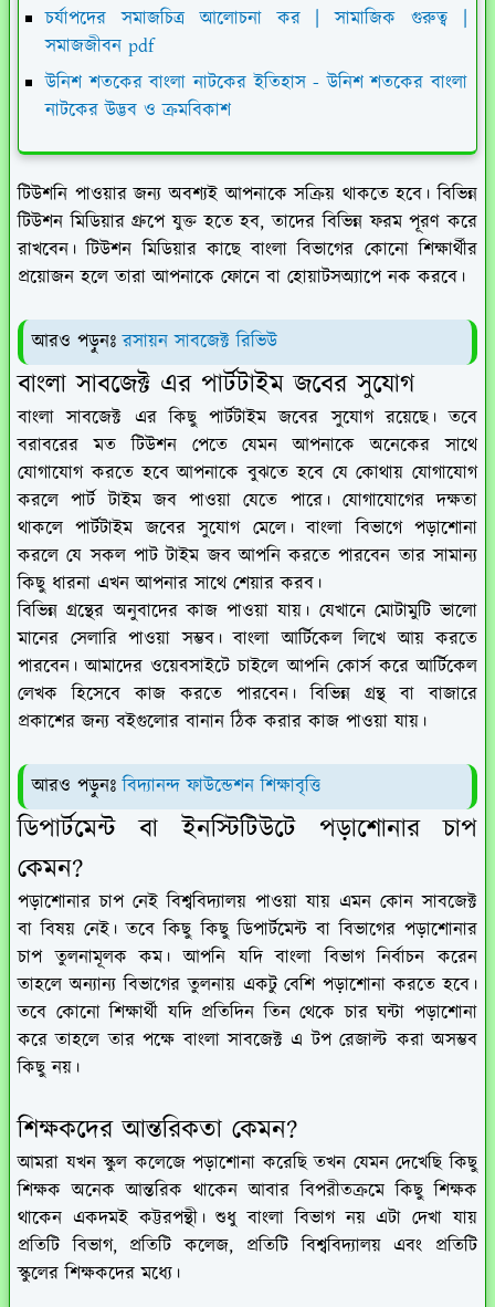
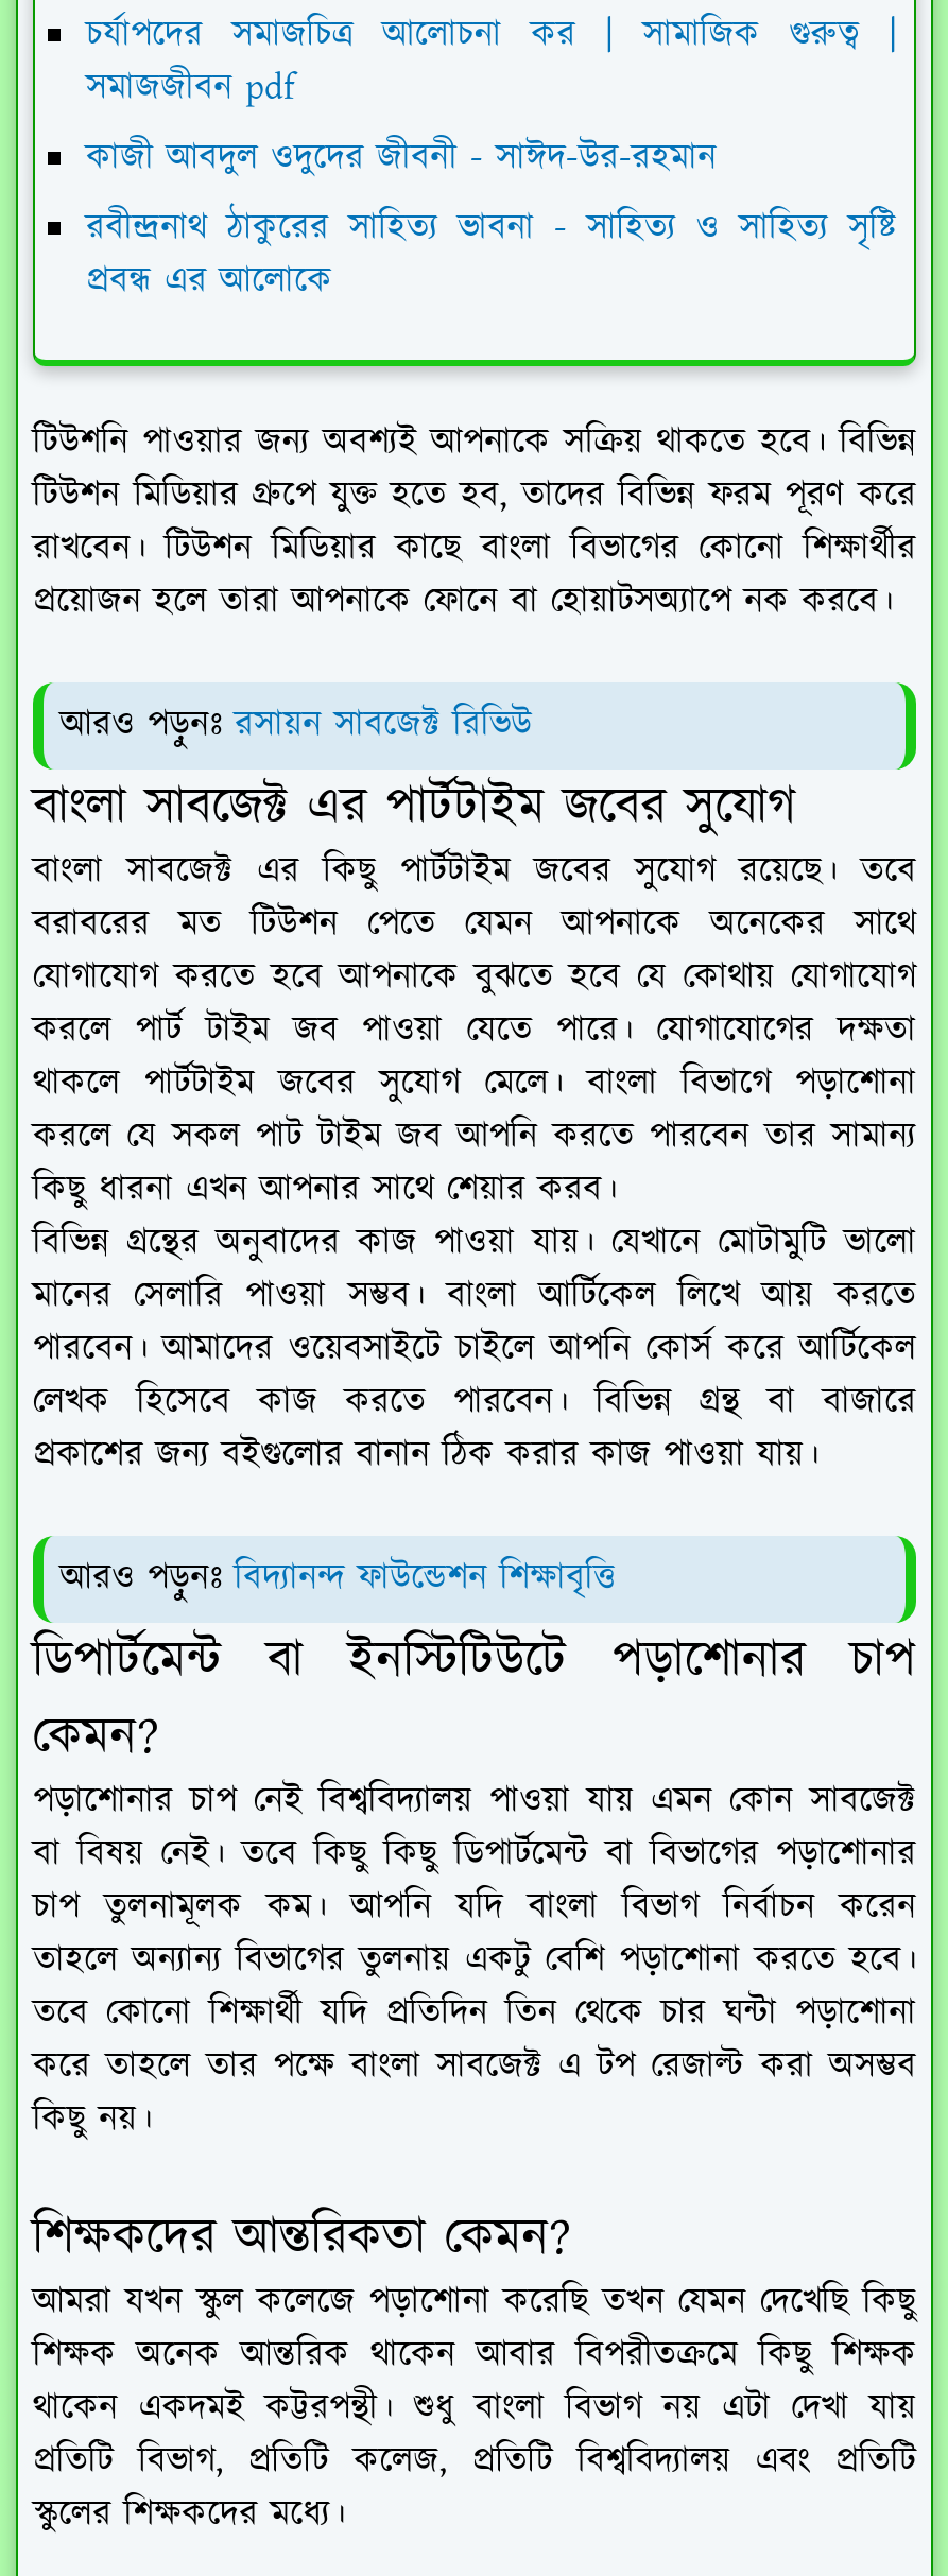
- উনিশ শতকের বাংলা নাটকের ইতিহাস - উনিশ শতকের বাংলা
- নাটকের উদ্ভব ও ক্রমবিকাশ
+ কাজী আবদুল ওদুদের জীবনী - সাঈদ-উর-রহমান
+ রবীন্দ্রনাথ ঠাকুরের সাহিত্য ভাবনা - সাহিত্য ও সাহিত্য সৃষ্টি
+ প্রবন্ধ এর আলোকে
